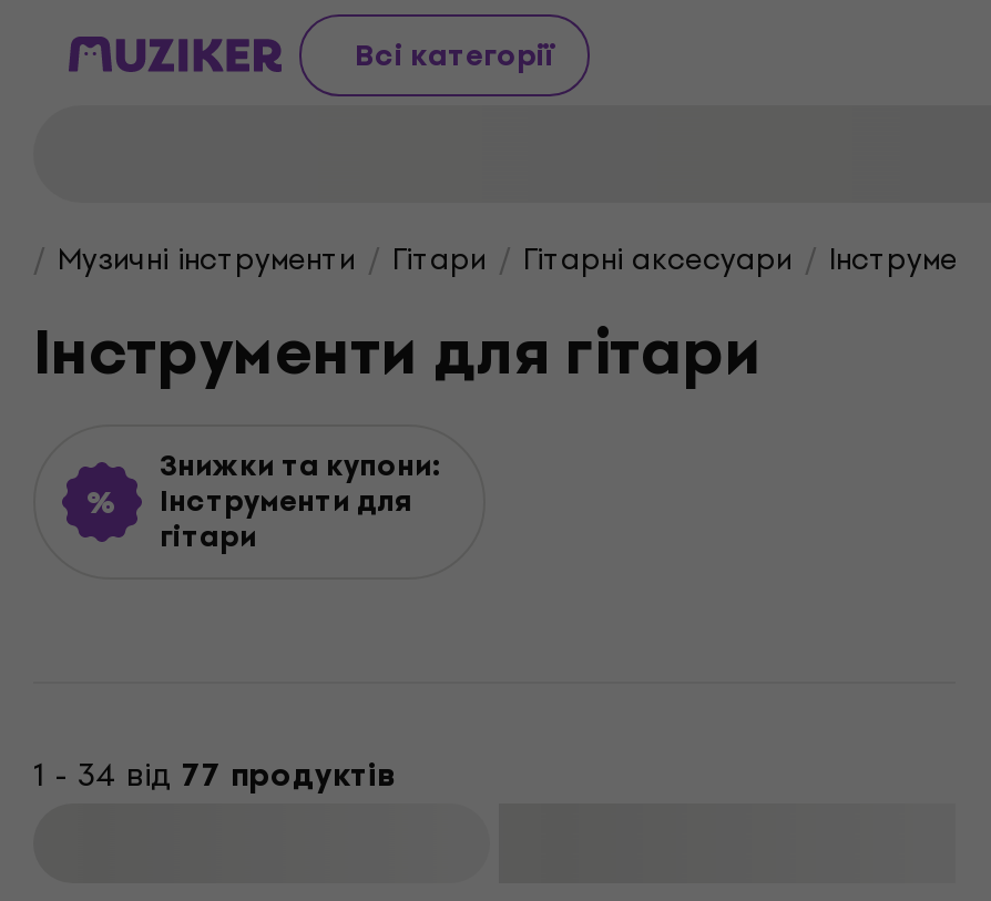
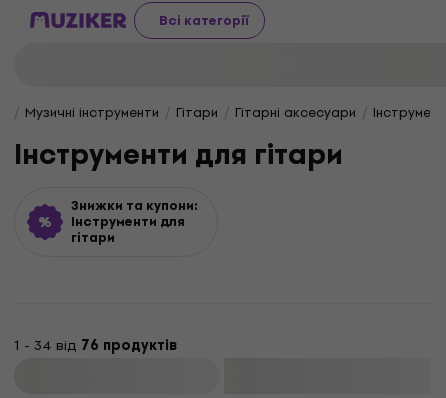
- 1 - 34 від 77 продуктів
+ 1 - 34 від 76 продуктів
